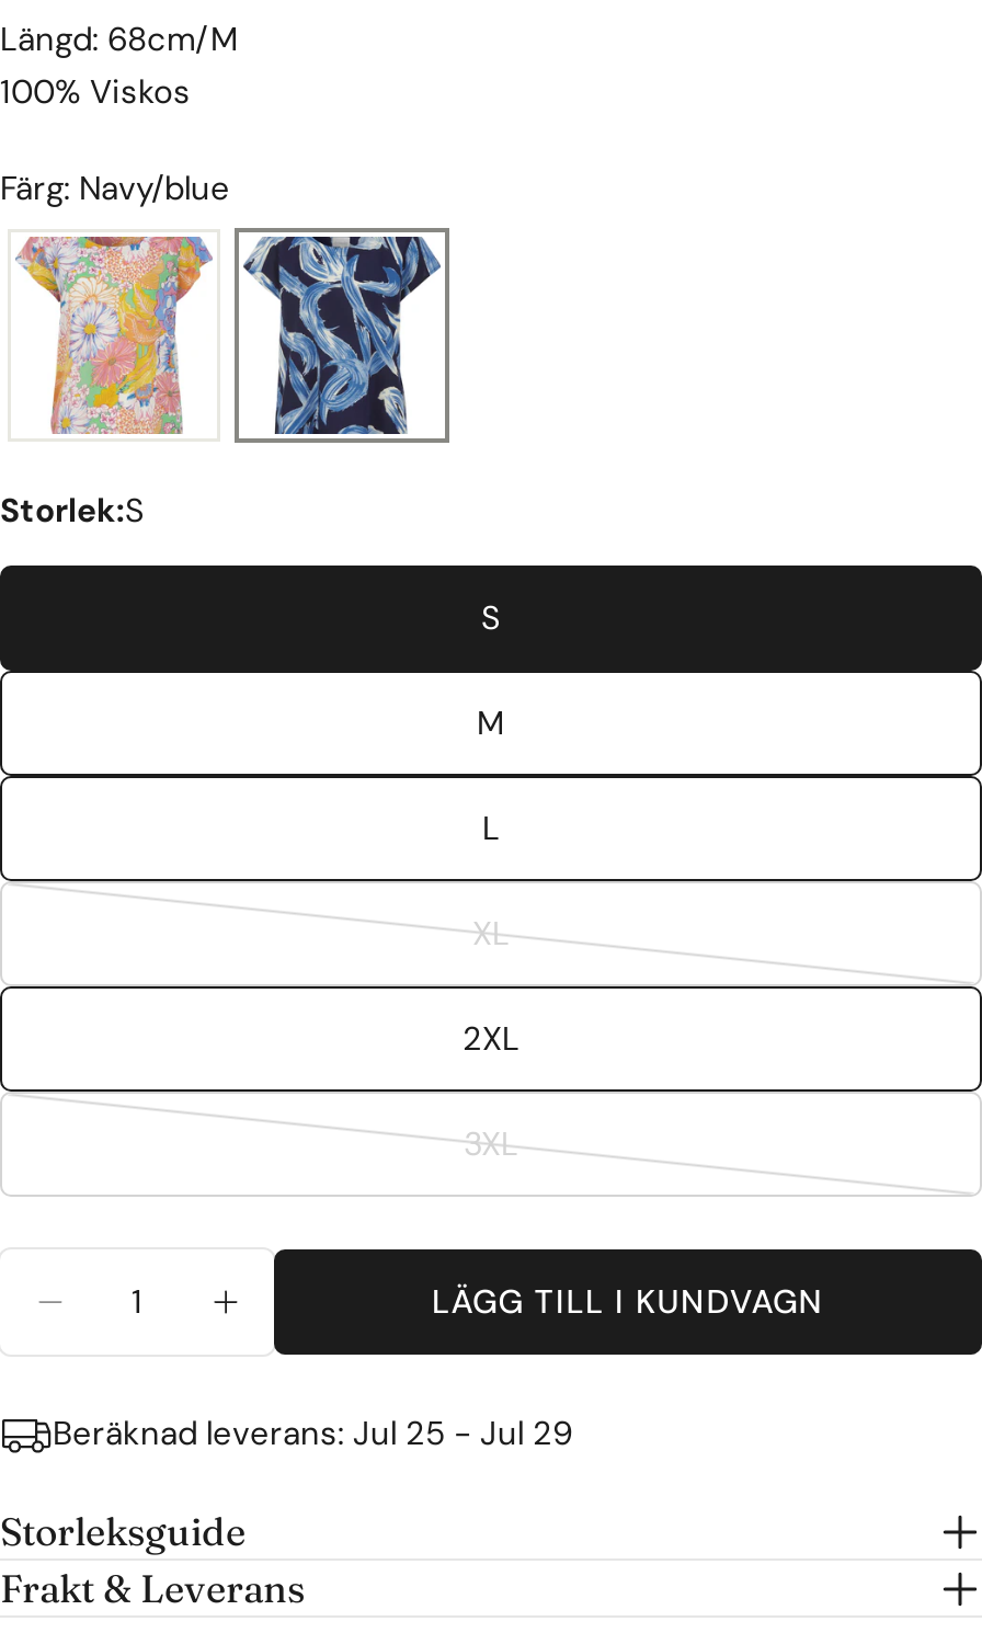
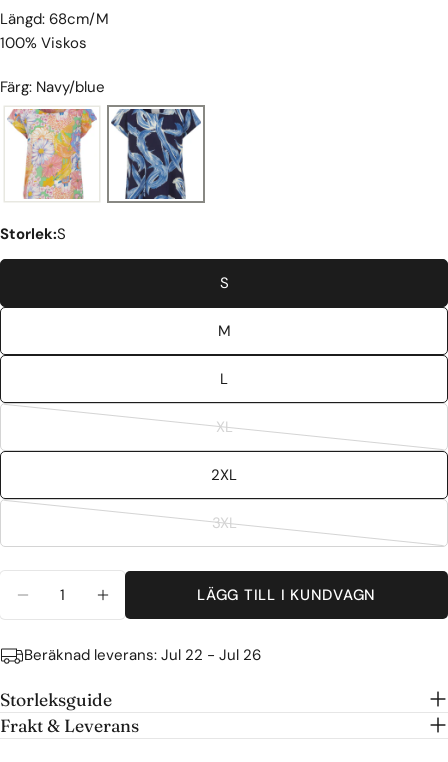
- Beräknad leverans: Jul 25 - Jul 29
+ Beräknad leverans: Jul 22 - Jul 26
